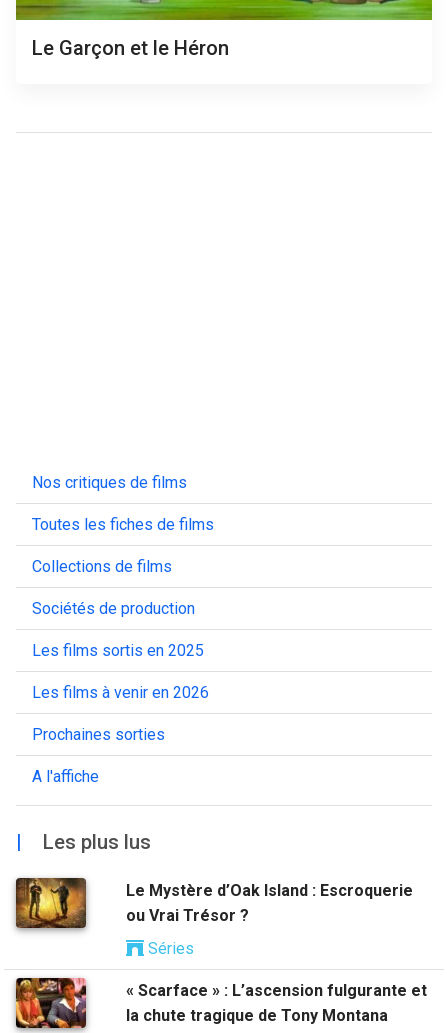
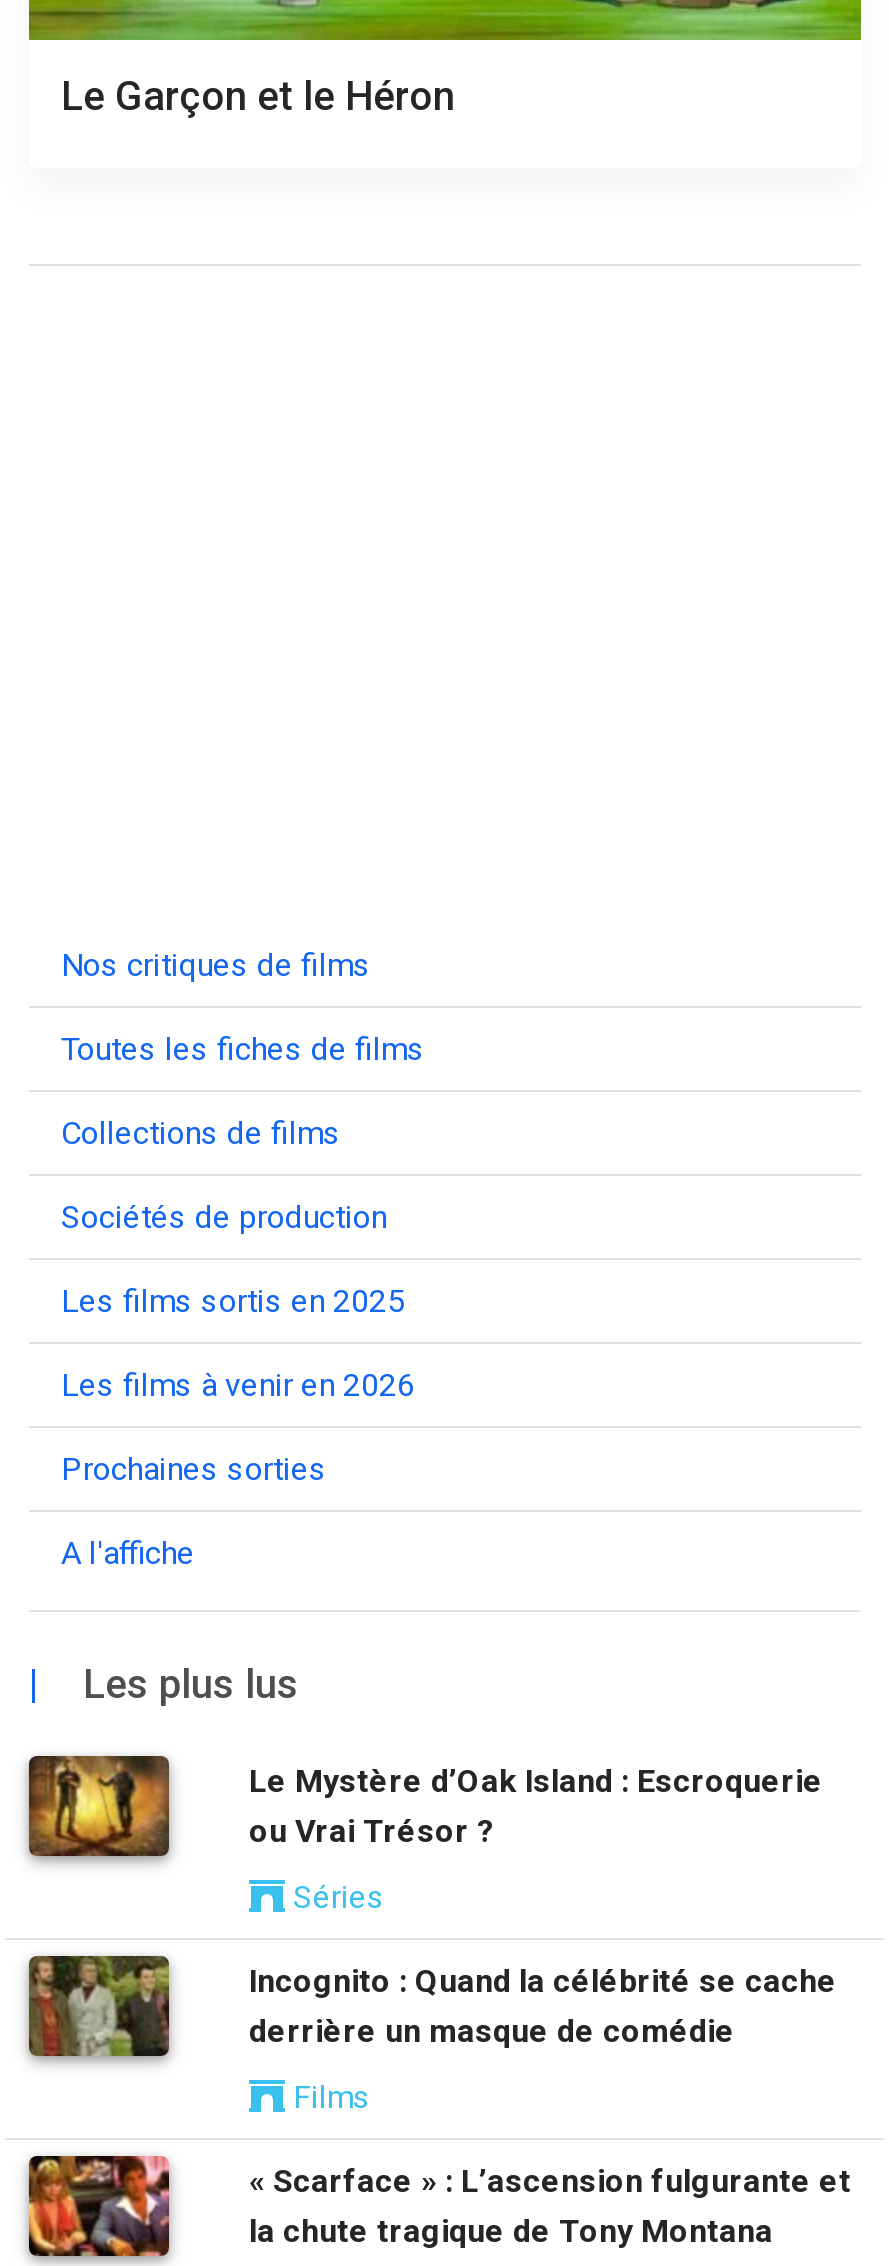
+ [image]
+ Incognito : Quand la célébrité se cache
+ derrière un masque de comédie
+ Films
